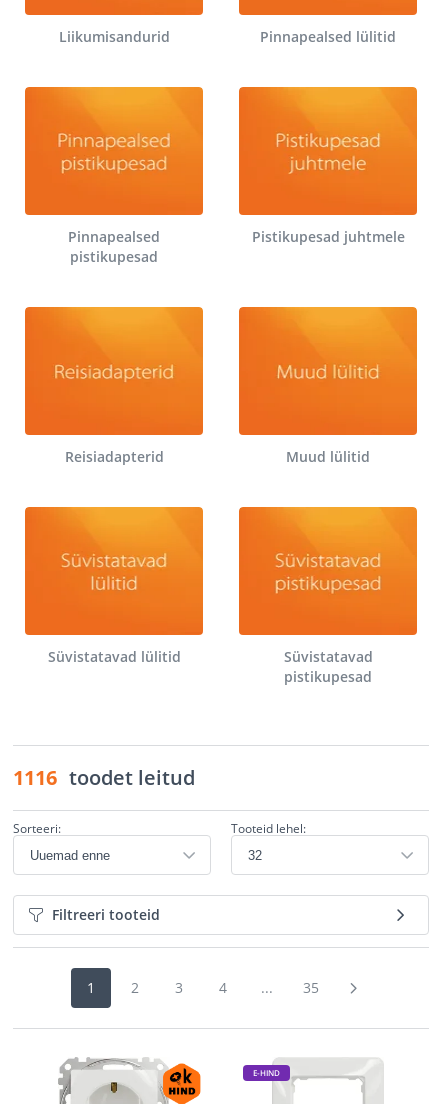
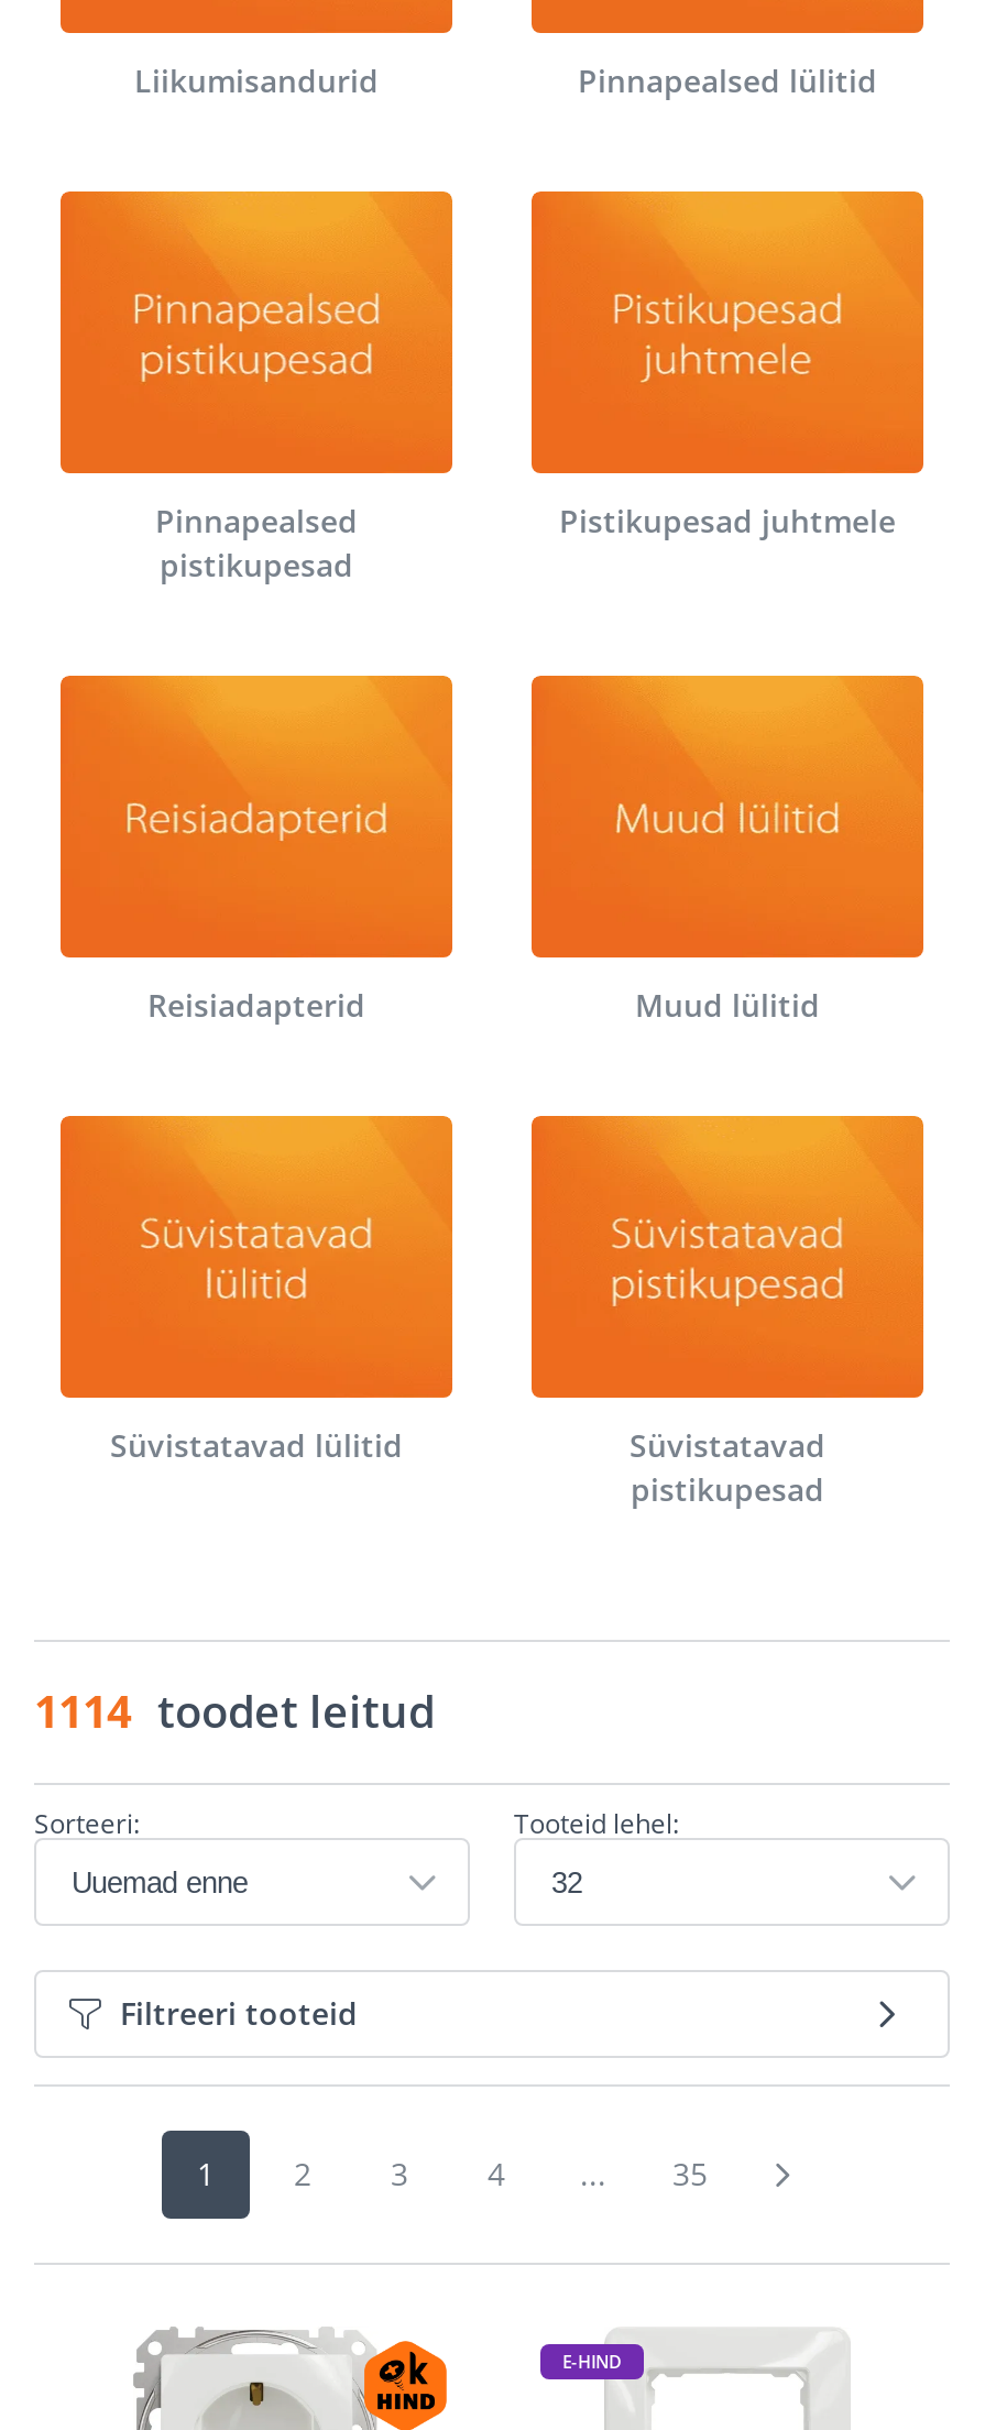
- 1116 toodet leitud
+ 1114 toodet leitud
